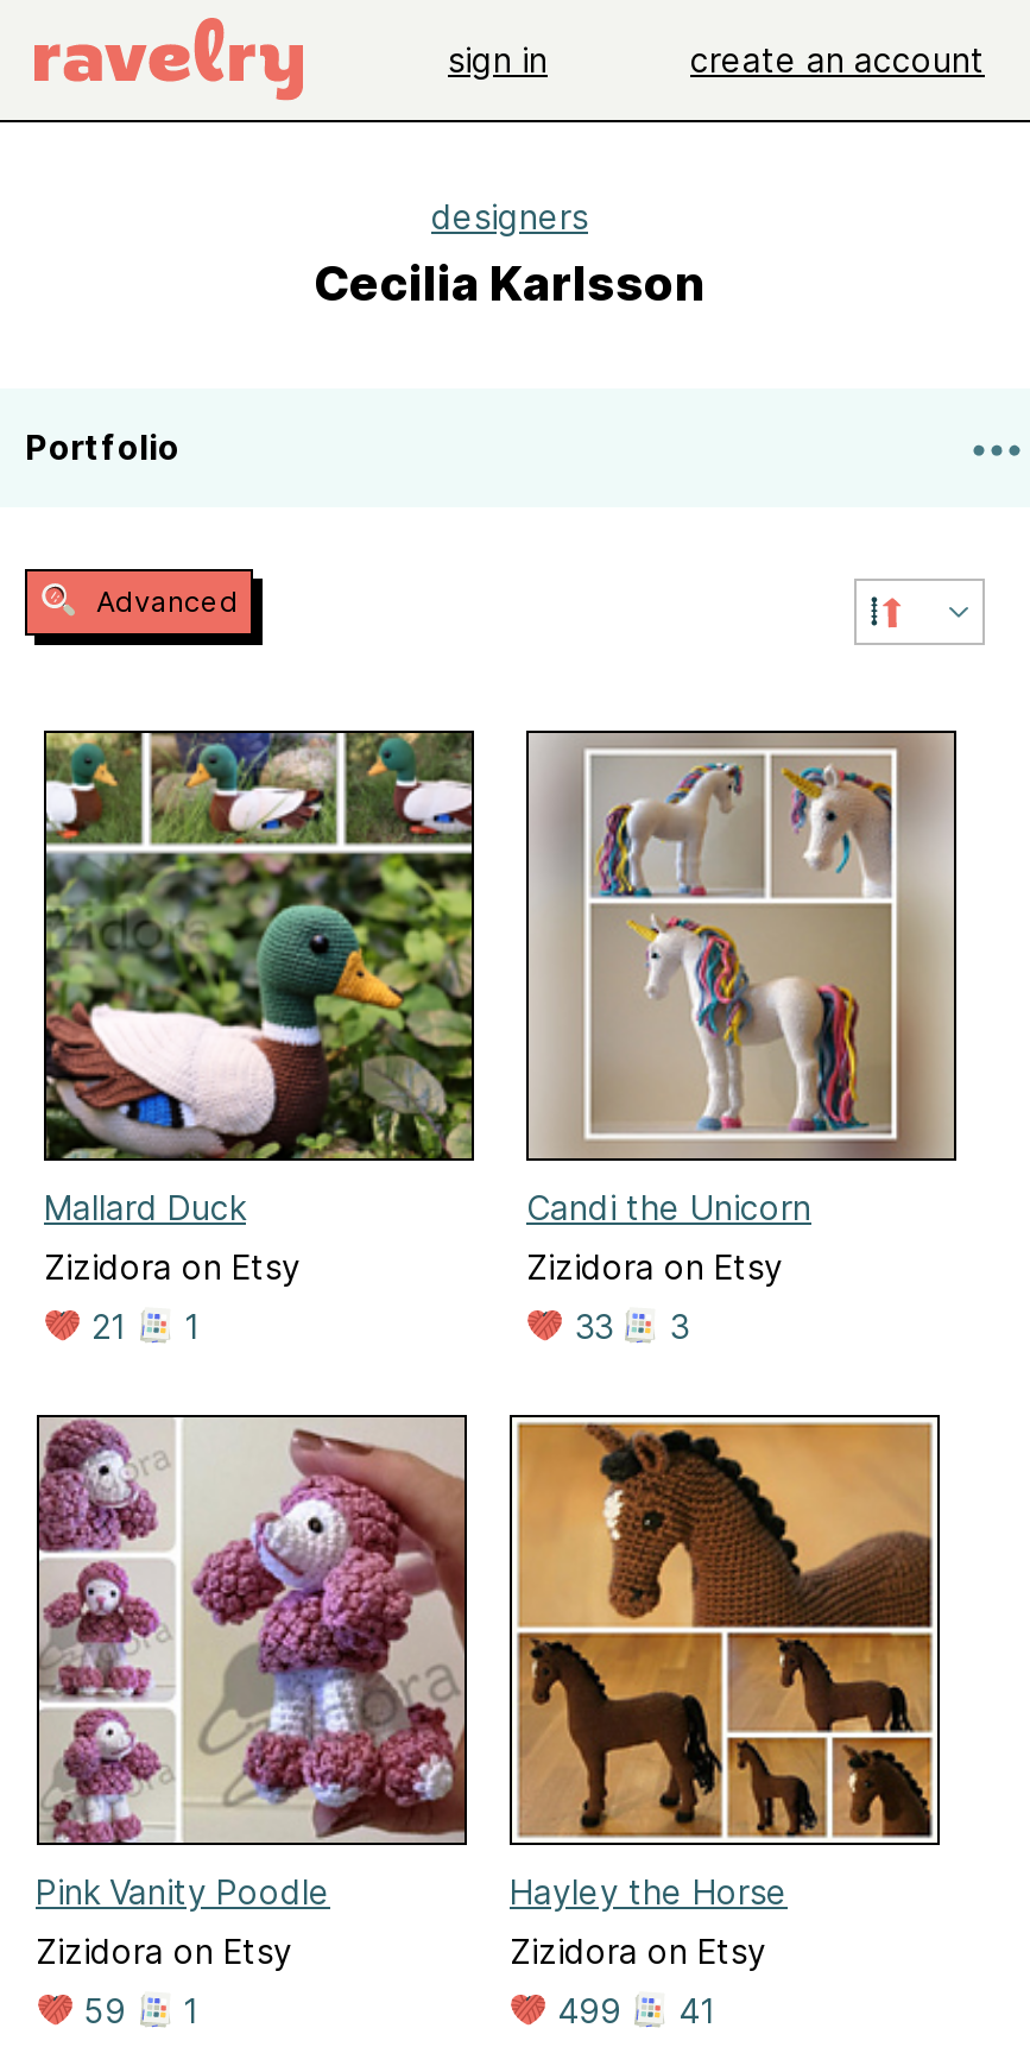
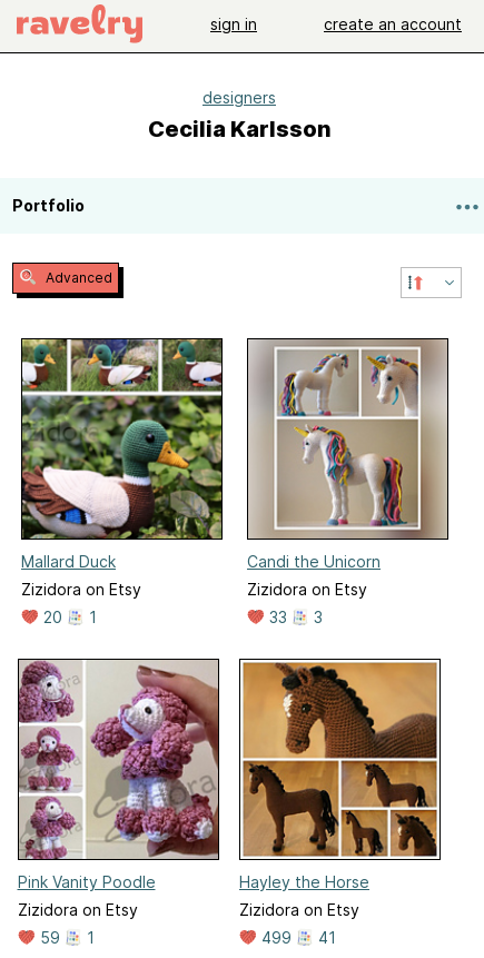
- 21 1
+ 20 1
